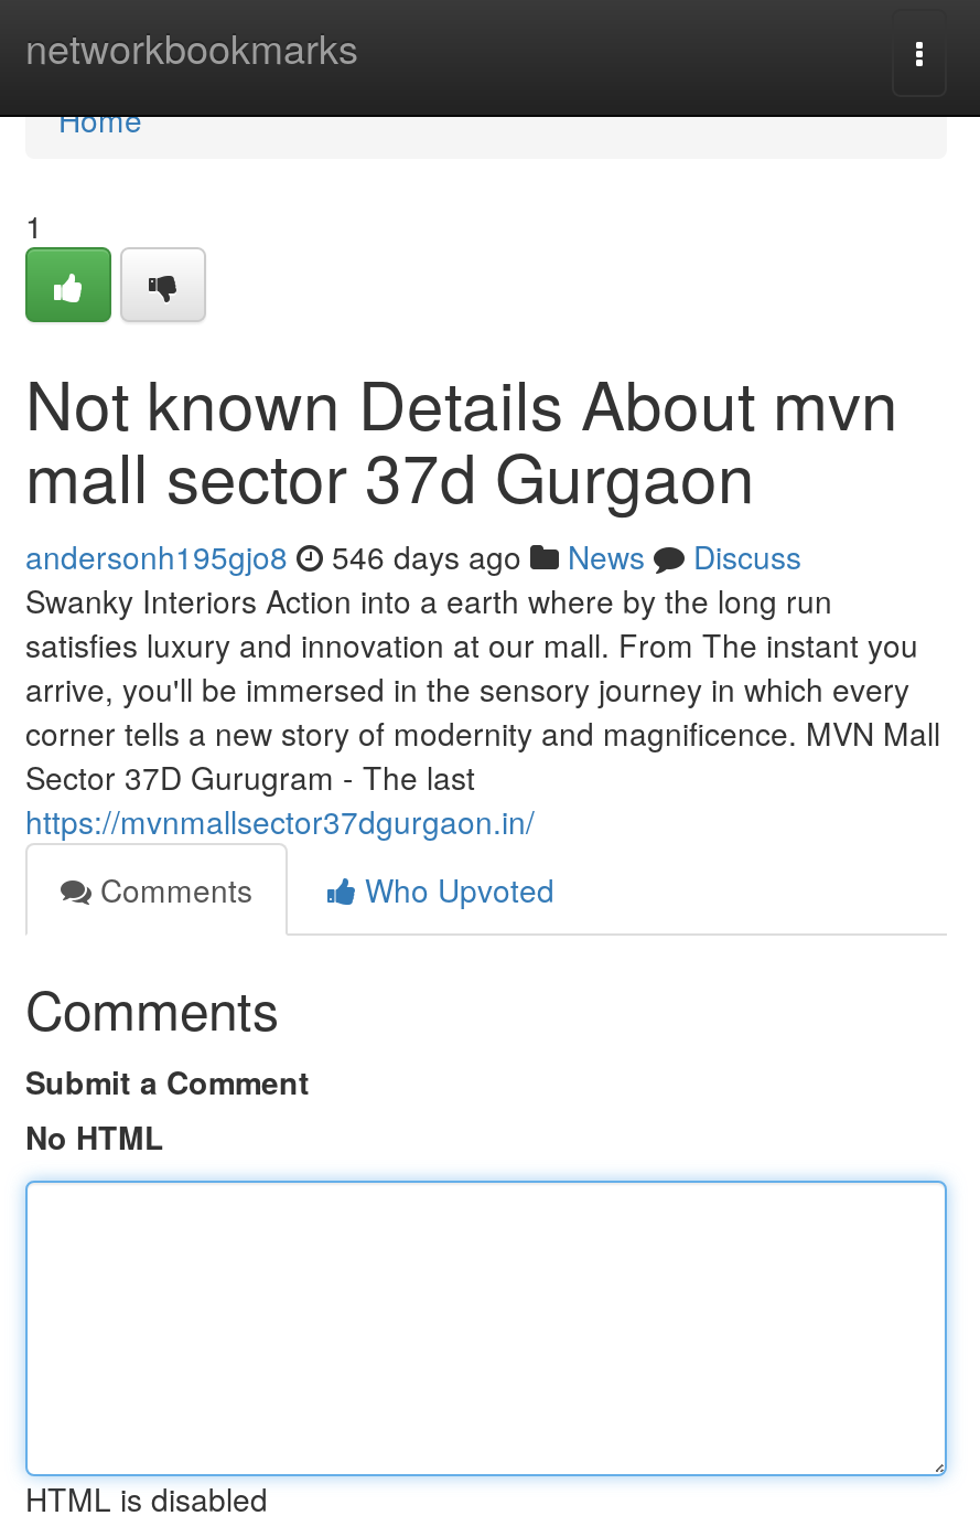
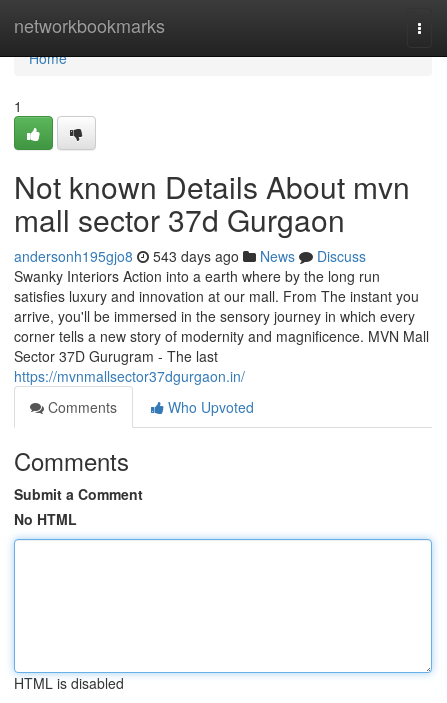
- andersonh195gjo8 546 days ago News Discuss
+ andersonh195gjo8 543 days ago News Discuss
